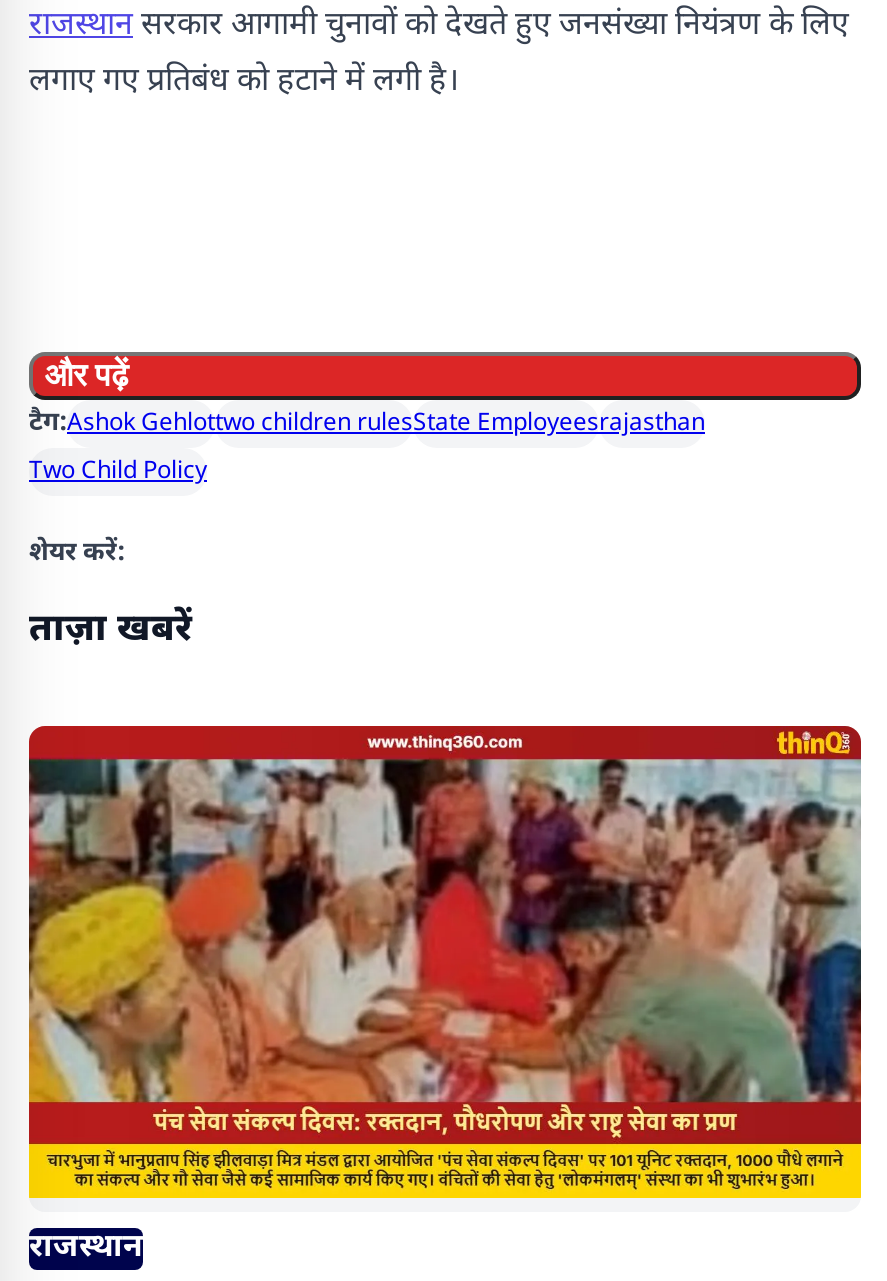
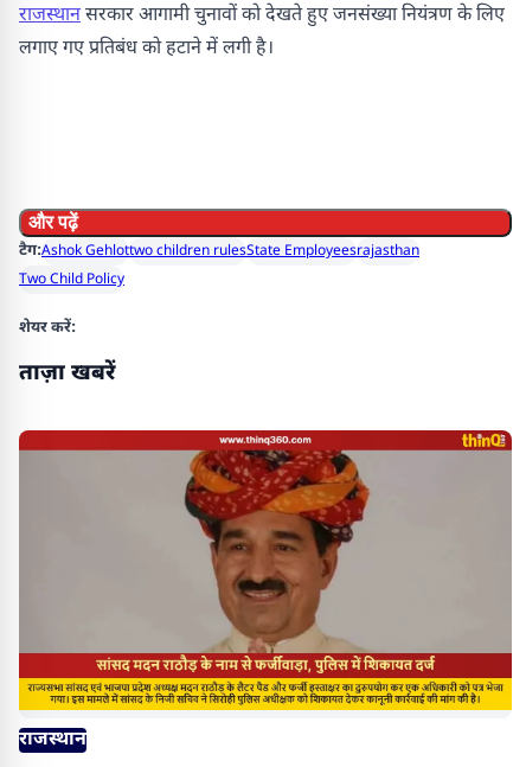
- [image]
+ [image]
